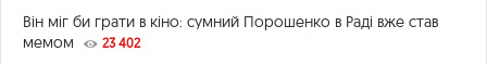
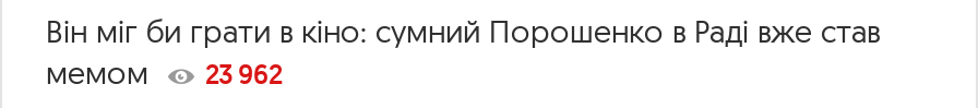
- мемом 23 402
+ мемом 23 962
